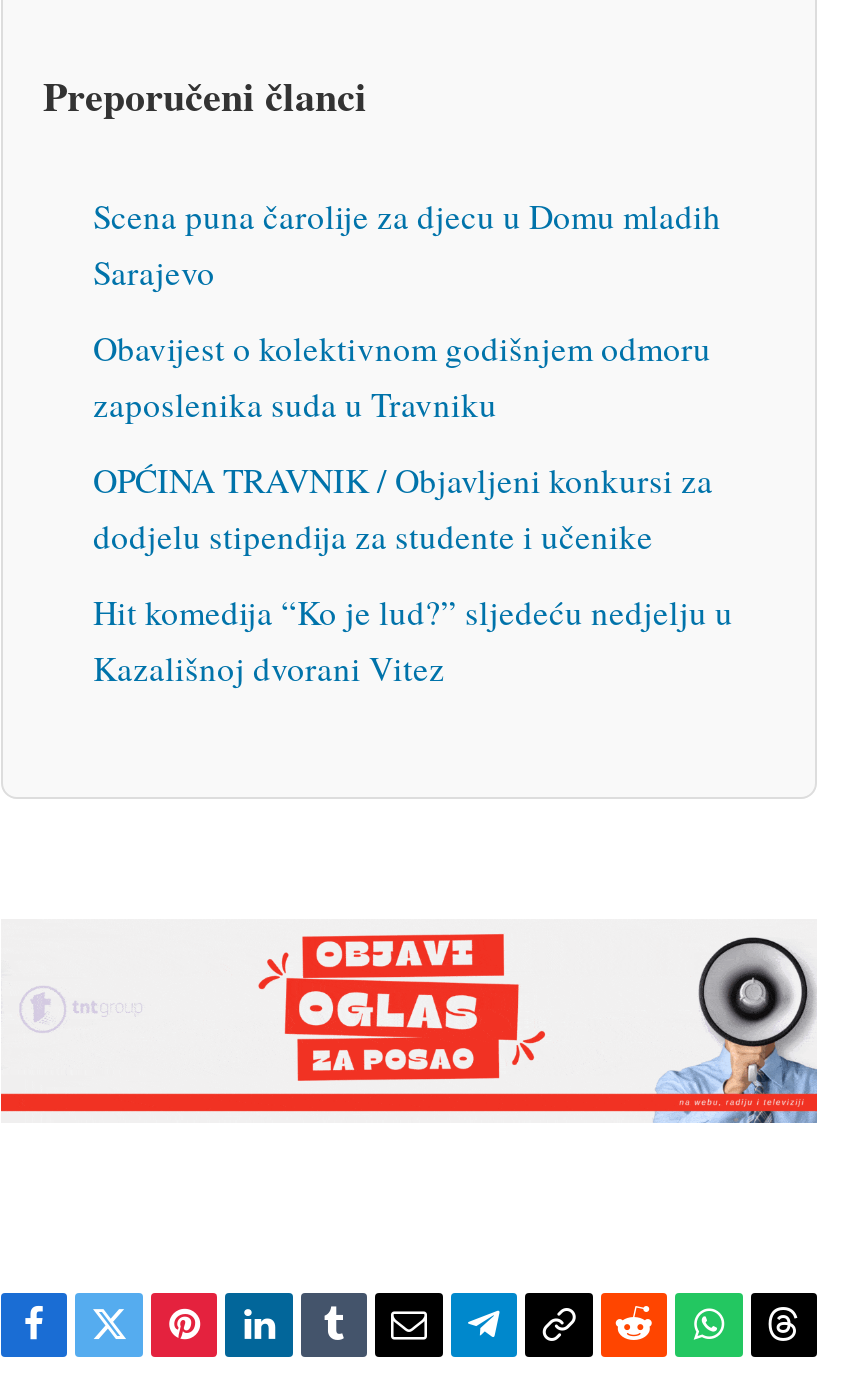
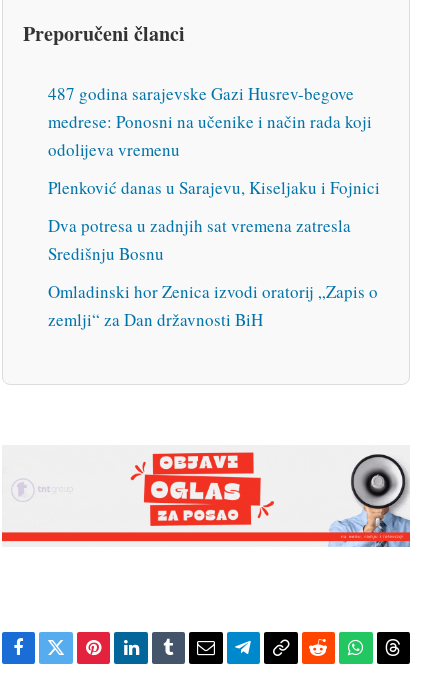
- Scena puna čarolije za djecu u Domu mladih
- Sarajevo
+ 487 godina sarajevske Gazi Husrev-begove
+ medrese: Ponosni na učenike i način rada koji
+ odolijeva vremenu

- Obavijest o kolektivnom godišnjem odmoru
- zaposlenika suda u Travniku
+ Plenković danas u Sarajevu, Kiseljaku i Fojnici

- OPĆINA TRAVNIK / Objavljeni konkursi za
- dodjelu stipendija za studente i učenike
+ Dva potresa u zadnjih sat vremena zatresla
+ Središnju Bosnu

- Hit komedija “Ko je lud?” sljedeću nedjelju u
- Kazališnoj dvorani Vitez
+ Omladinski hor Zenica izvodi oratorij „Zapis o
+ zemlji“ za Dan državnosti BiH
